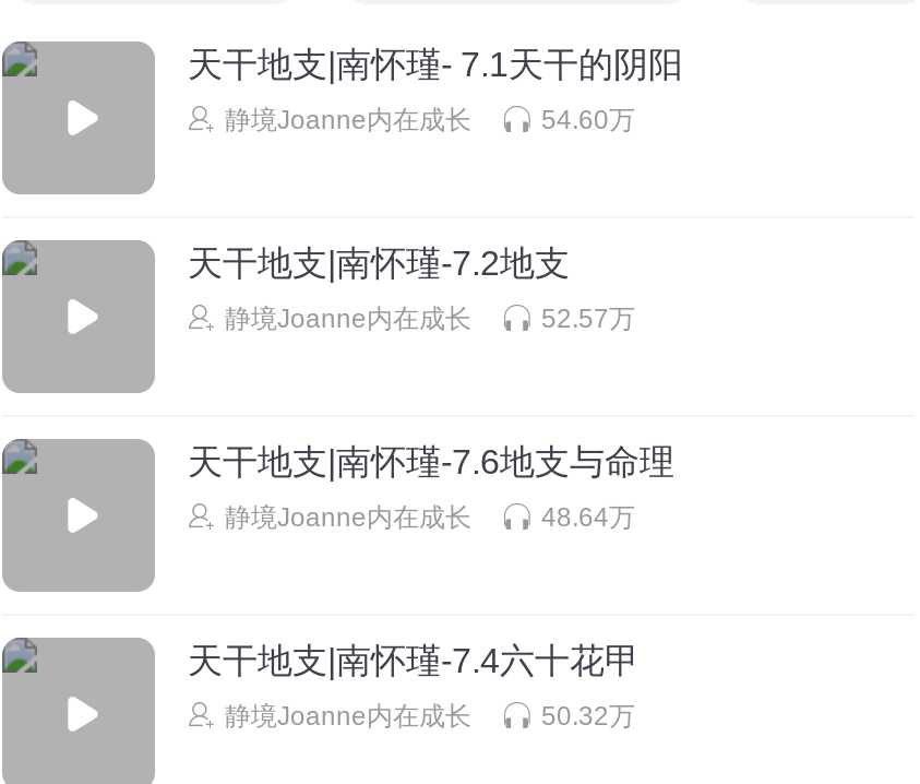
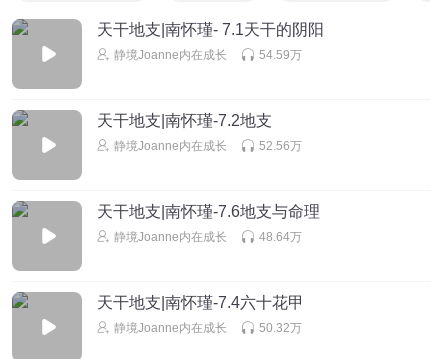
- 54.60万
+ 54.59万

- 52.57万
+ 52.56万
